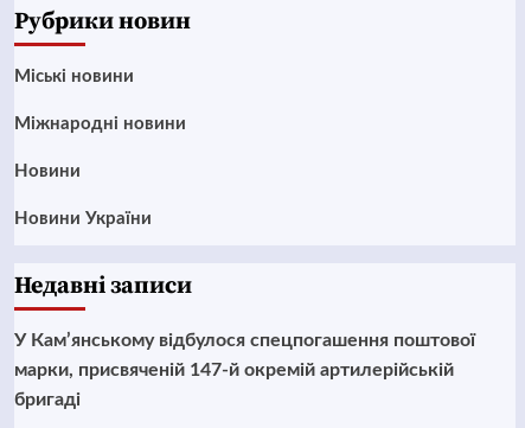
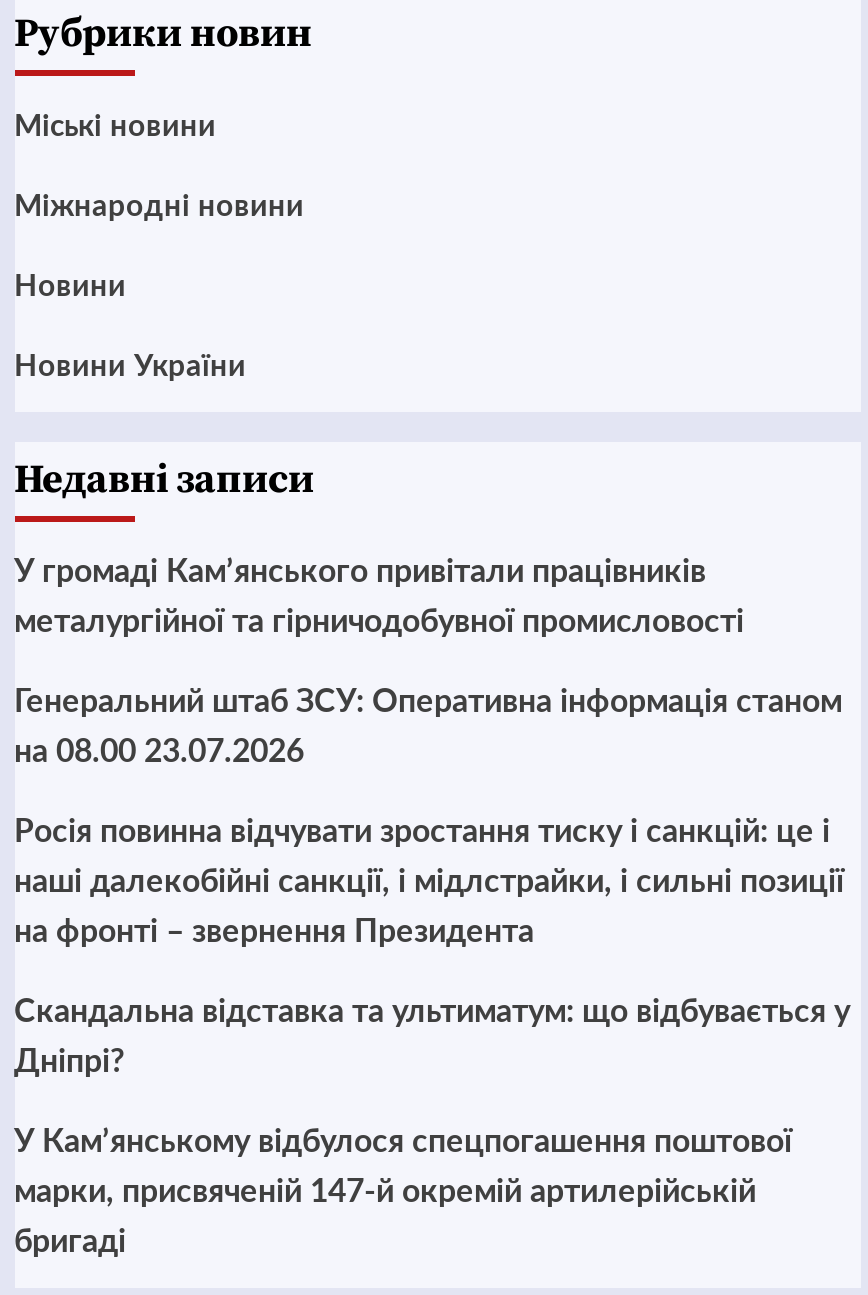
+ У громаді Кам’янського привітали працівників
+ металургійної та гірничодобувної промисловості
+ Генеральний штаб ЗСУ: Оперативна інформація станом
+ на 08.00 23.07.2026
+ Росія повинна відчувати зростання тиску і санкцій: це і
+ наші далекобійні санкції, і мідлстрайки, і сильні позиції
+ на фронті – звернення Президента
+ Скандальна відставка та ультиматум: що відбувається у
+ Дніпрі?
